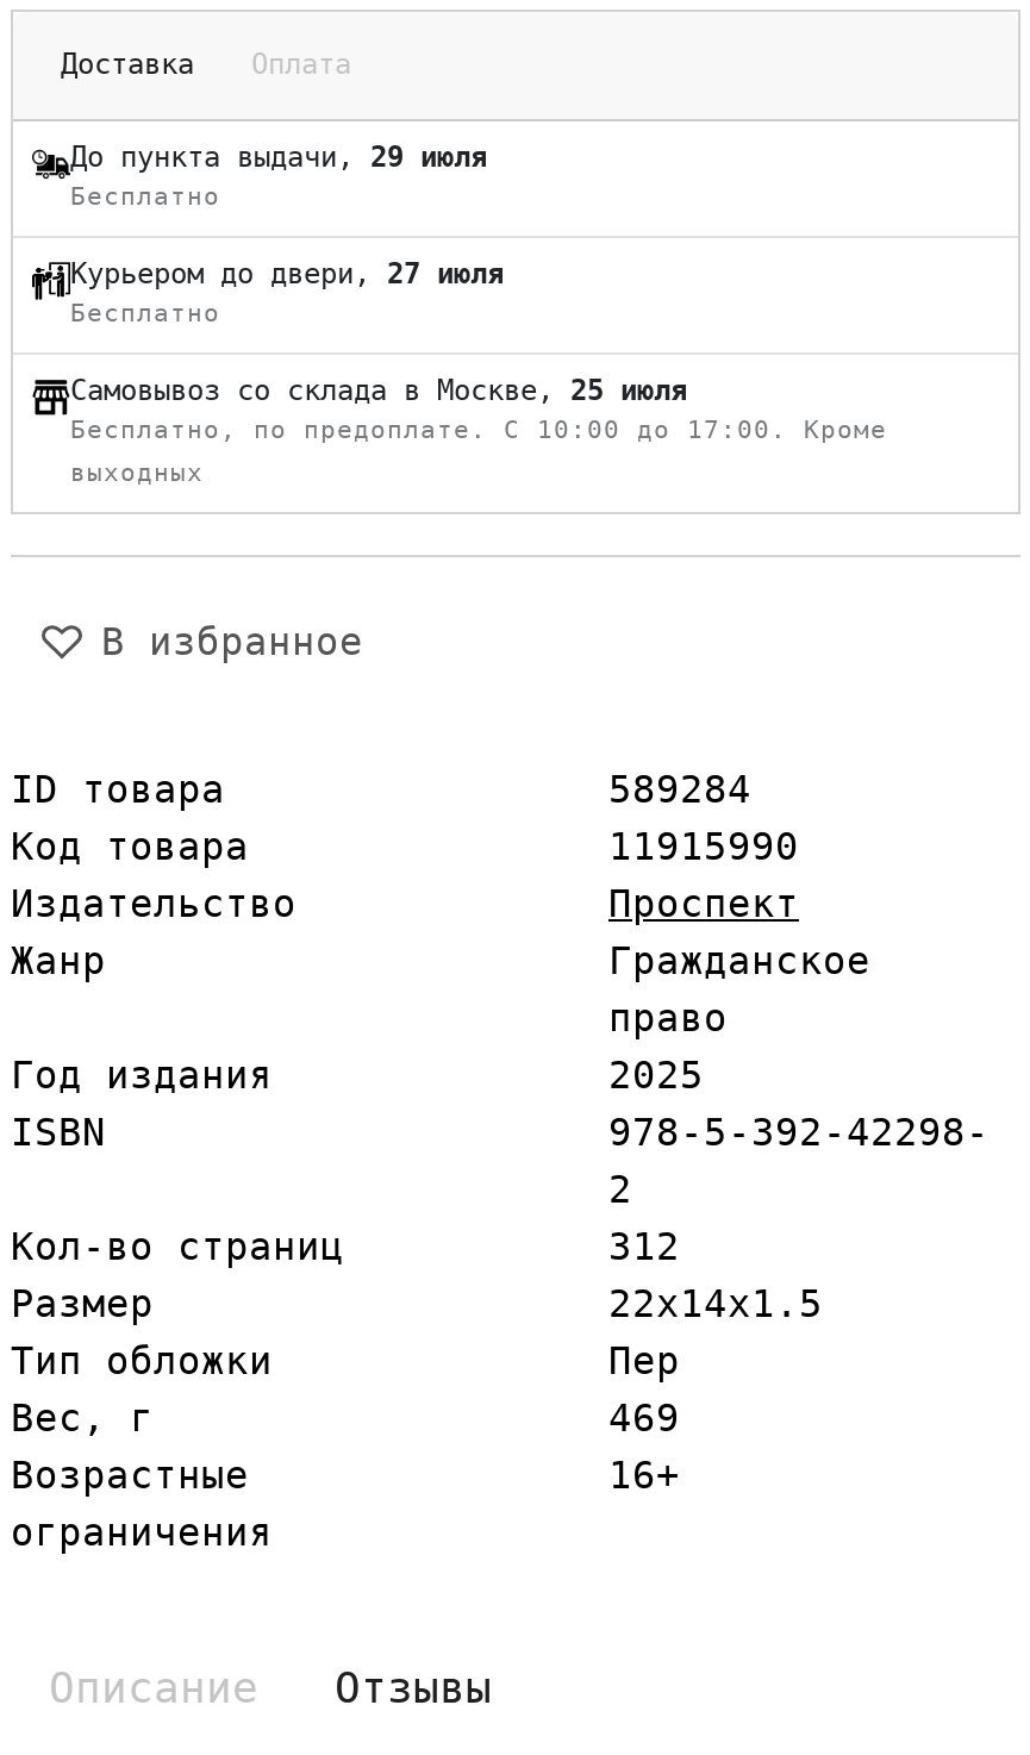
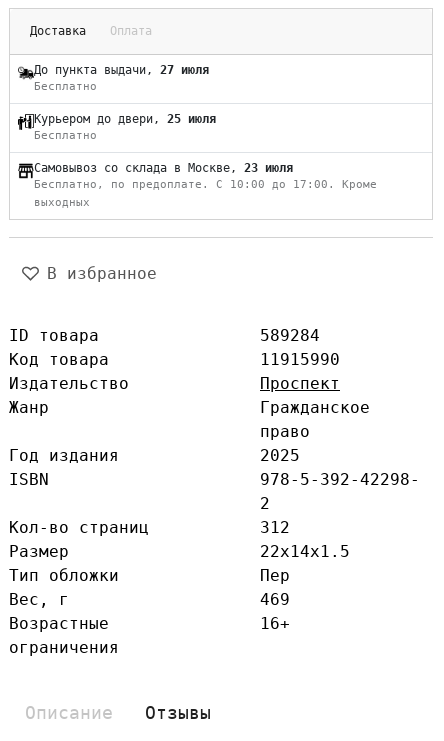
- До пункта выдачи, 29 июля
+ До пункта выдачи, 27 июля

- Курьером до двери, 27 июля
+ Курьером до двери, 25 июля

- Самовывоз со склада в Москве, 25 июля
+ Самовывоз со склада в Москве, 23 июля
